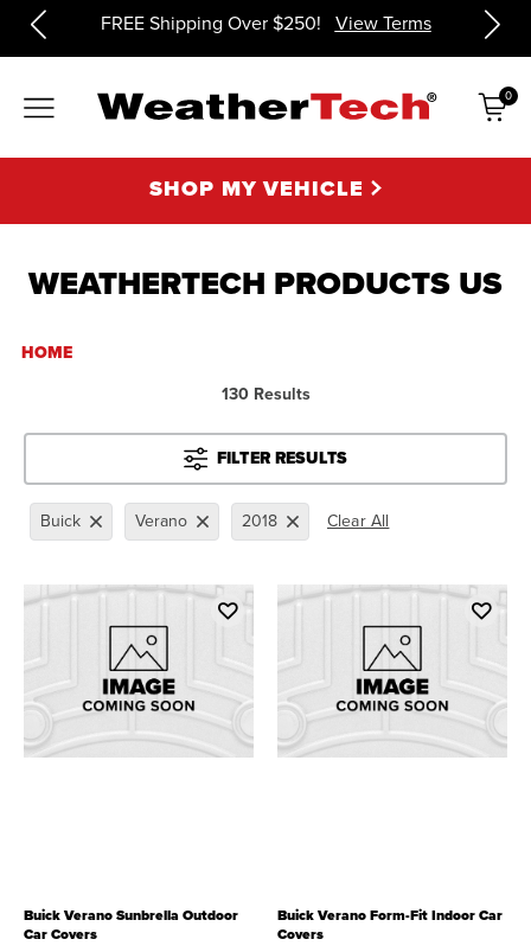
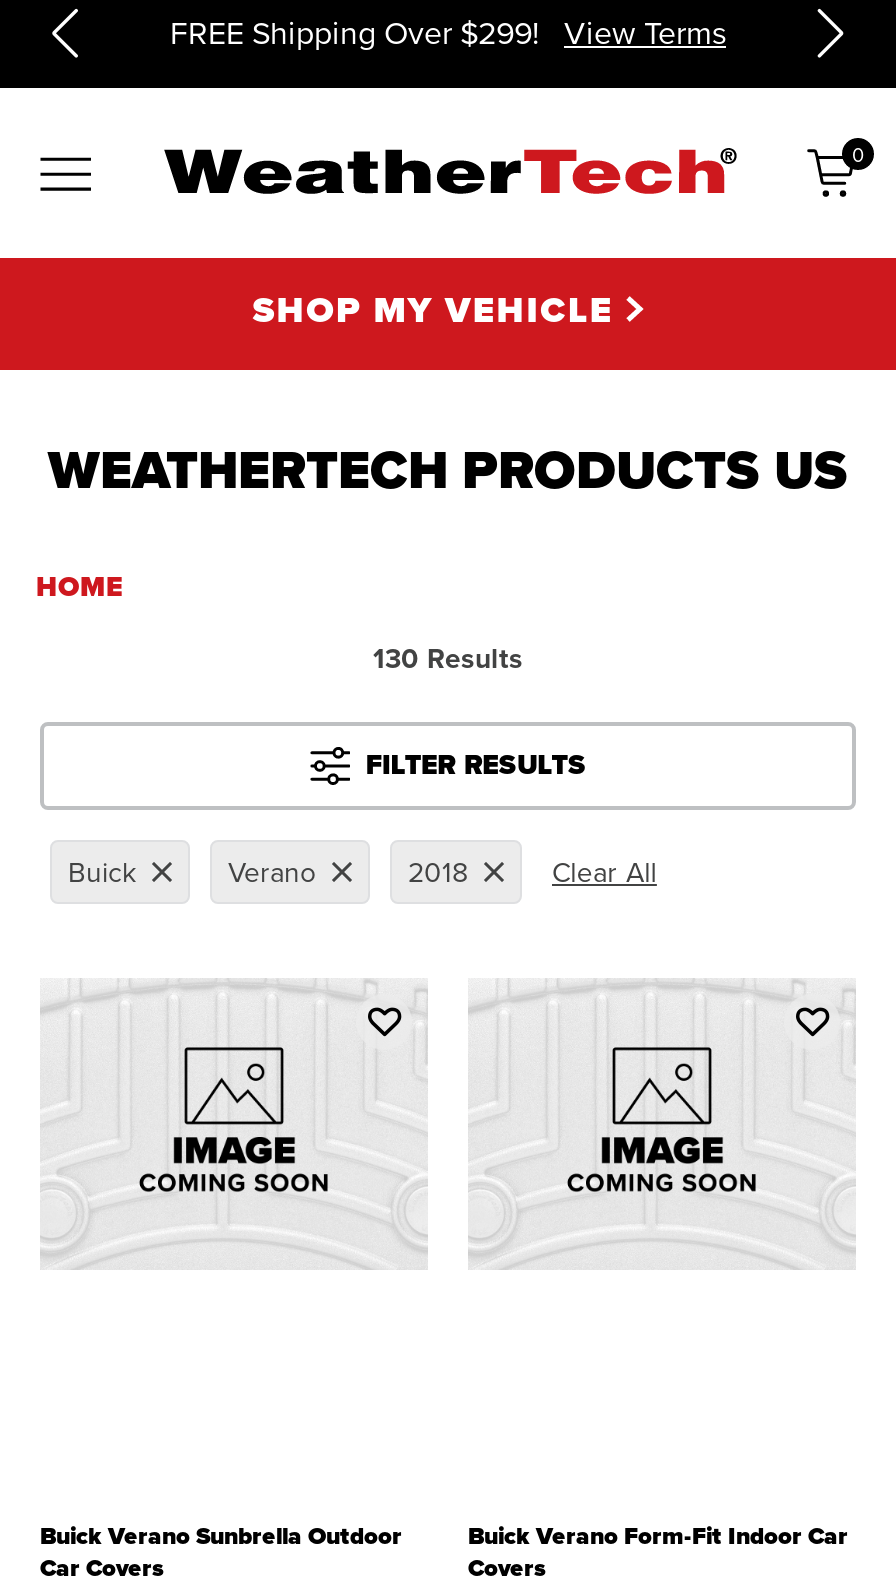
- FREE Shipping Over $250! View Terms
+ FREE Shipping Over $299! View Terms
